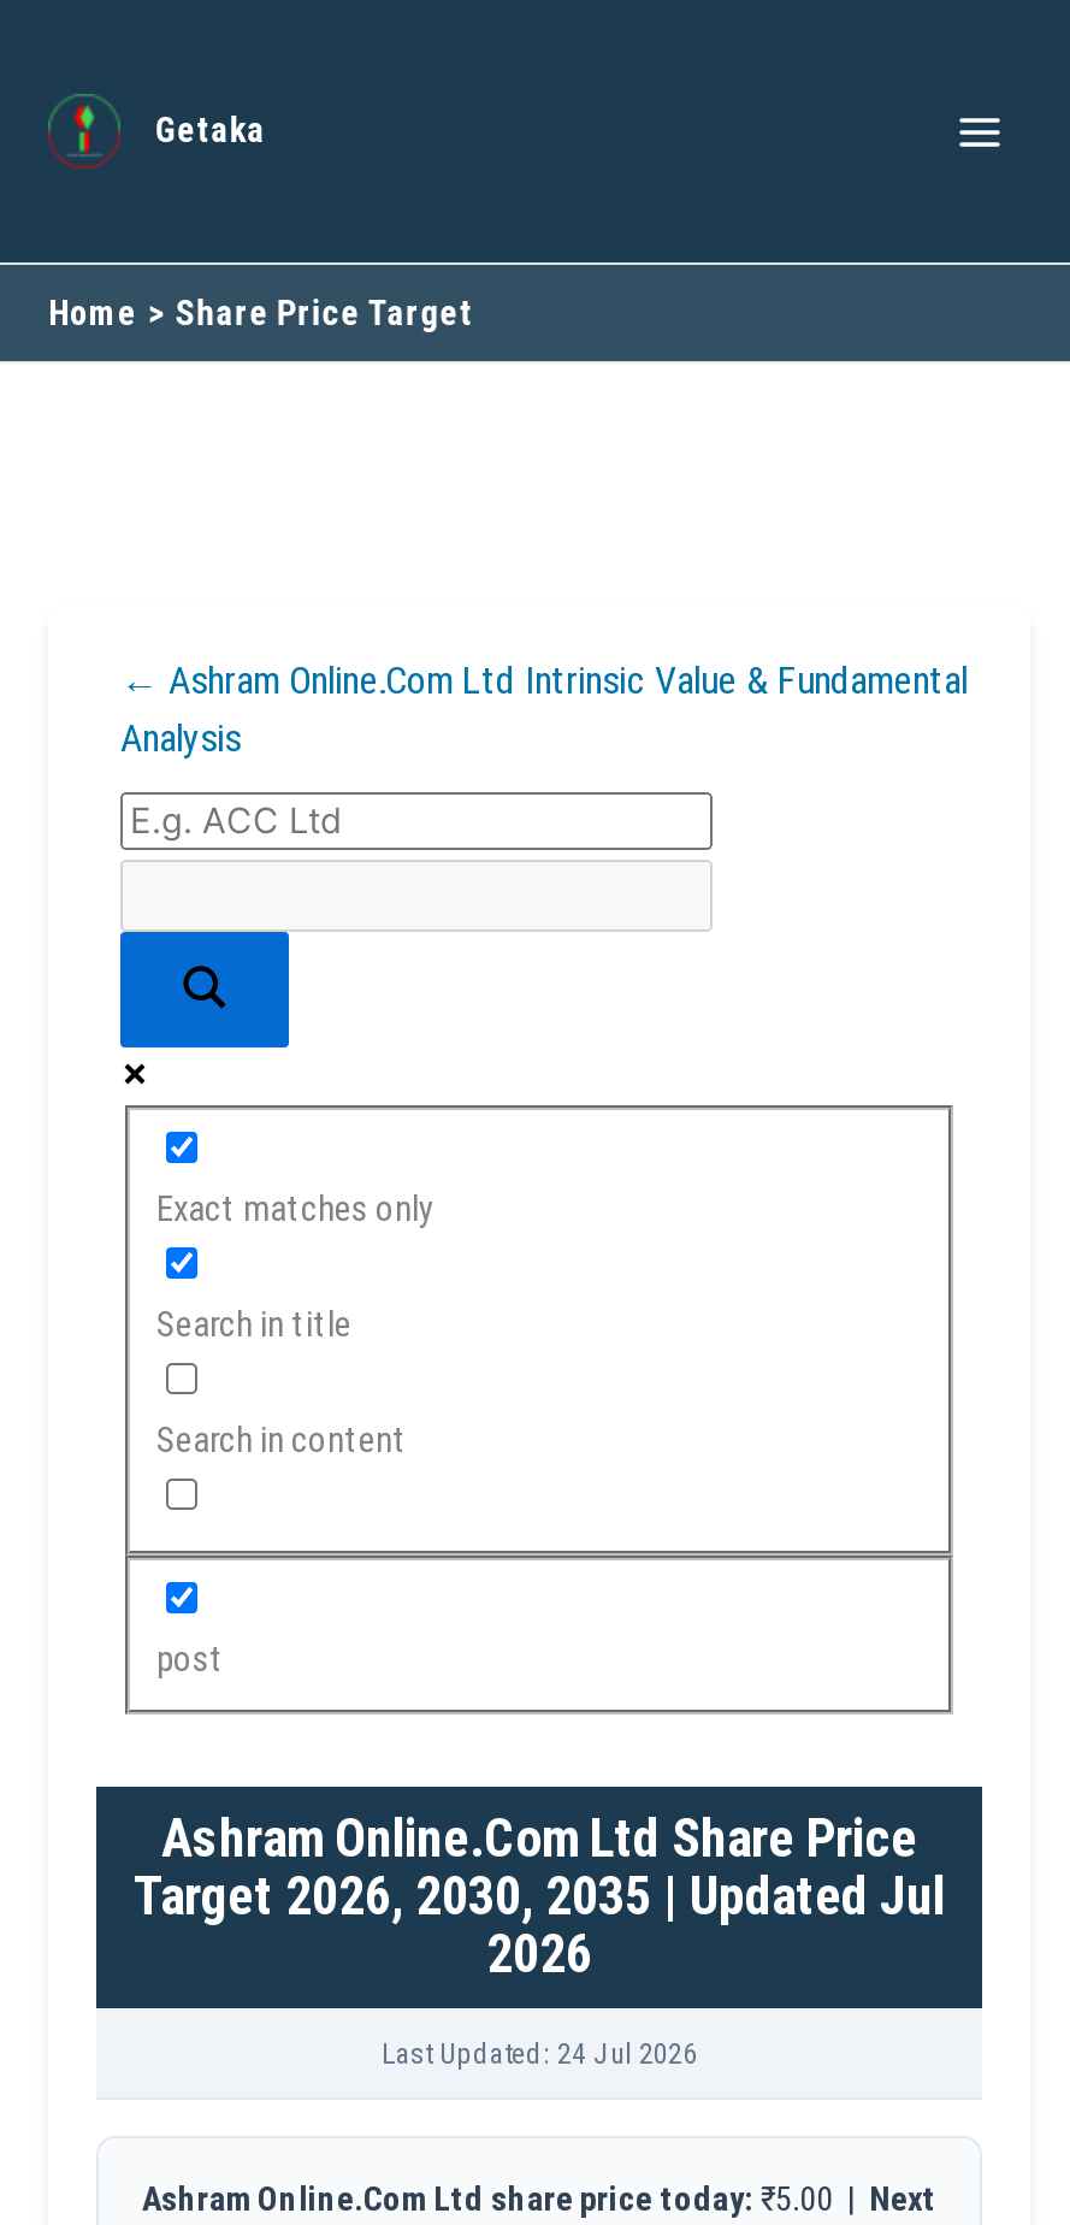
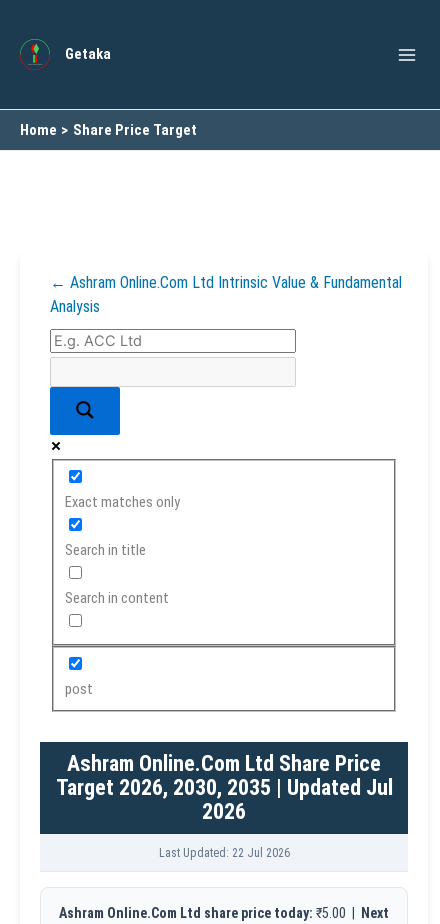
- Last Updated: 24 Jul 2026
+ Last Updated: 22 Jul 2026
